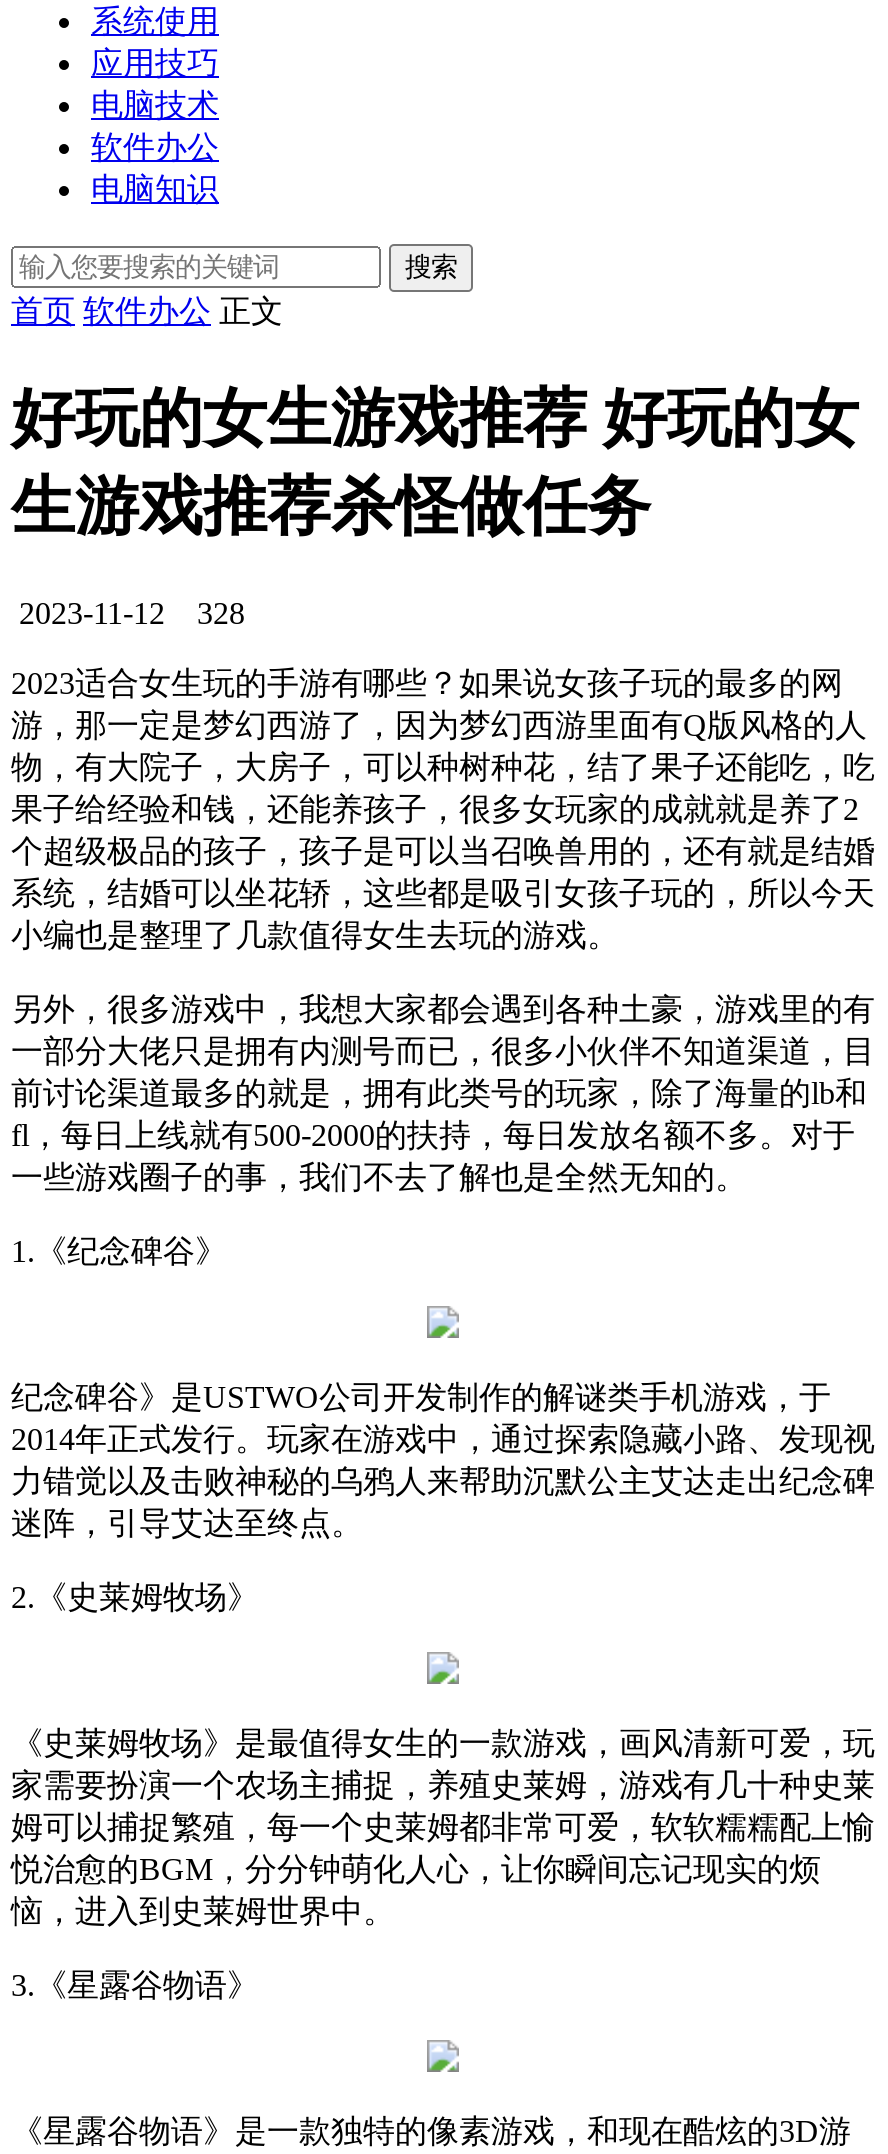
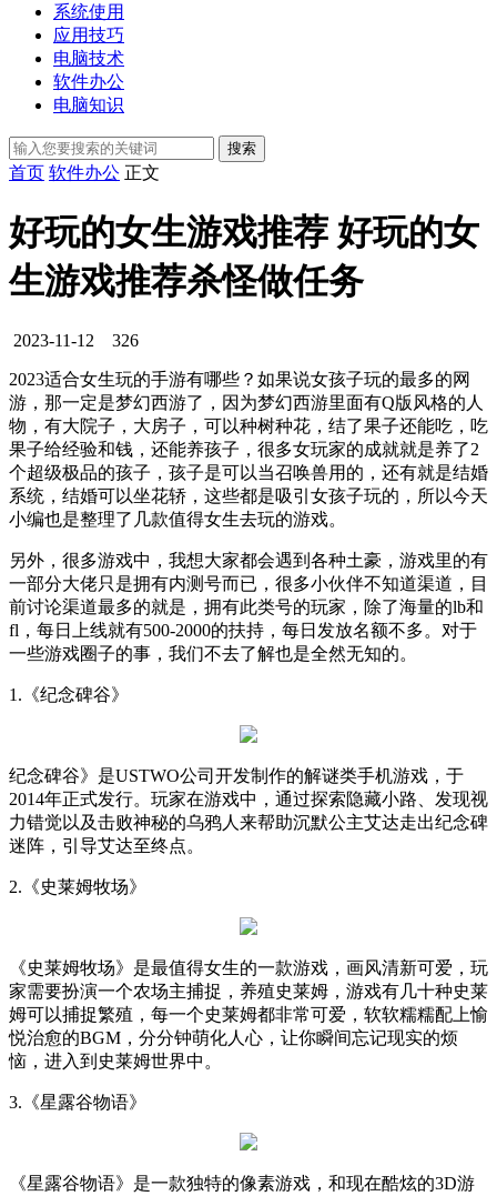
- 2023-11-12 328
+ 2023-11-12 326
